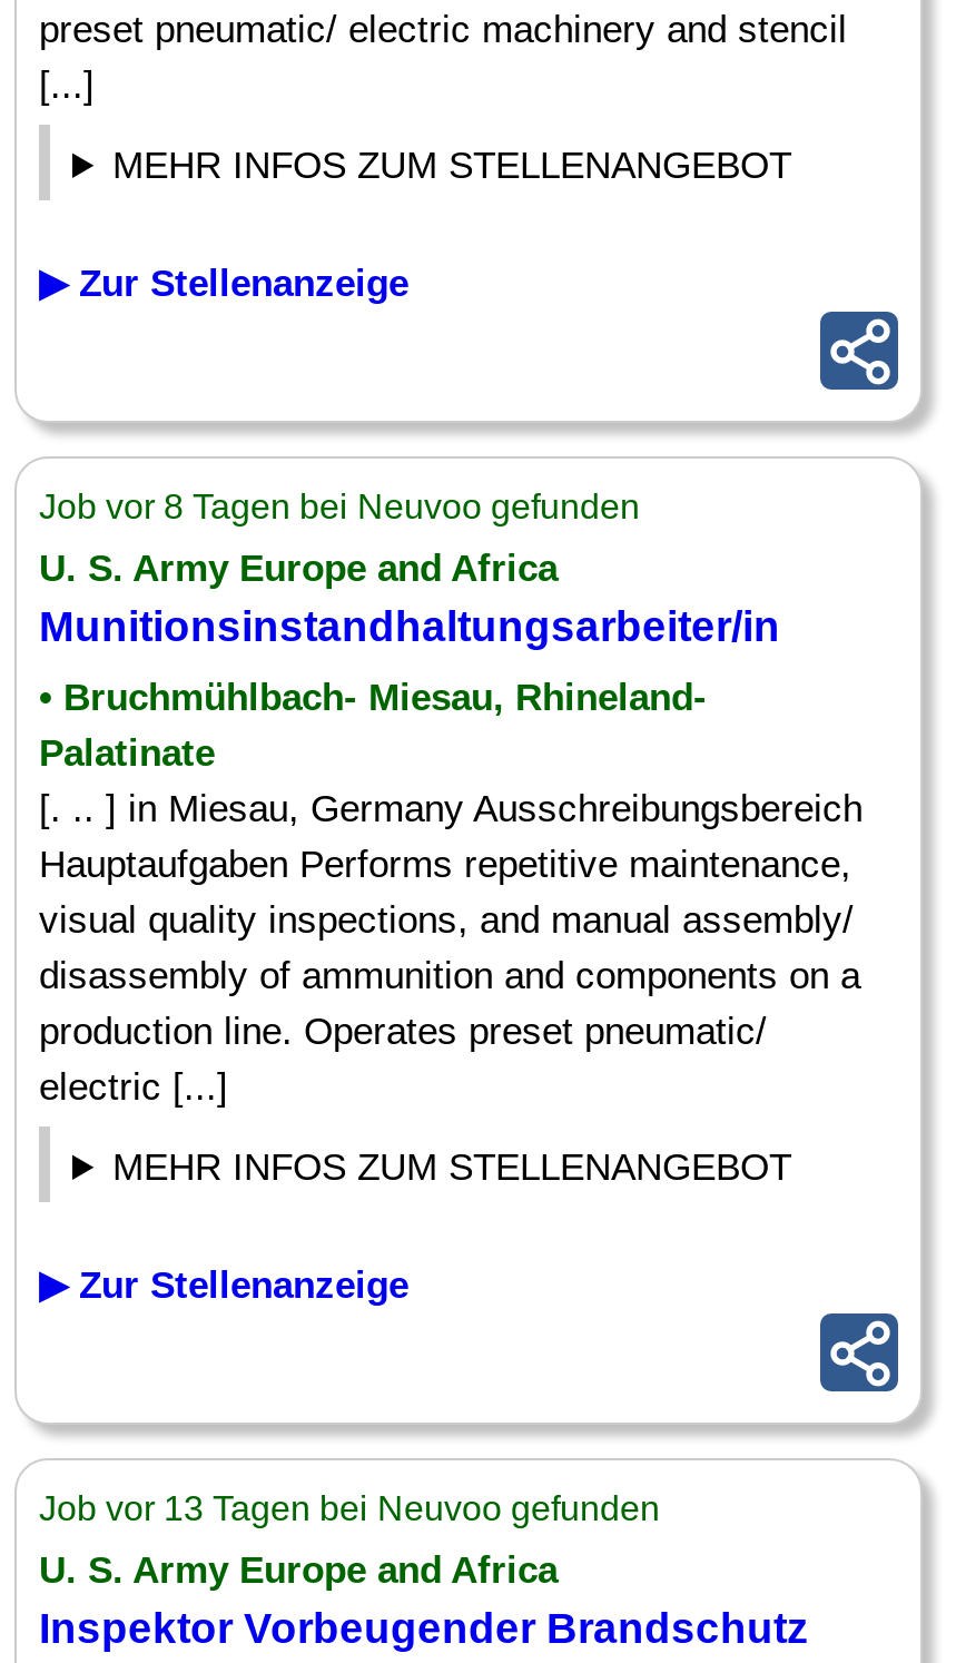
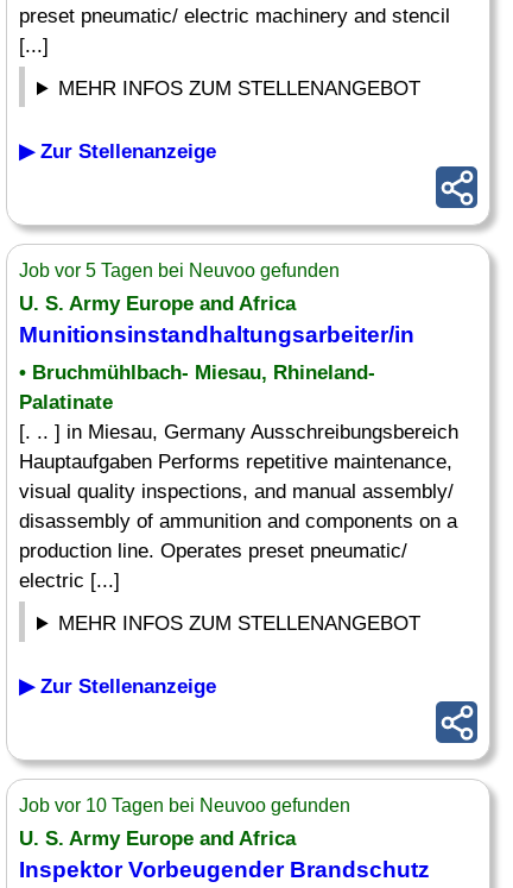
- Job vor 8 Tagen bei Neuvoo gefunden
+ Job vor 5 Tagen bei Neuvoo gefunden

- Job vor 13 Tagen bei Neuvoo gefunden
+ Job vor 10 Tagen bei Neuvoo gefunden
